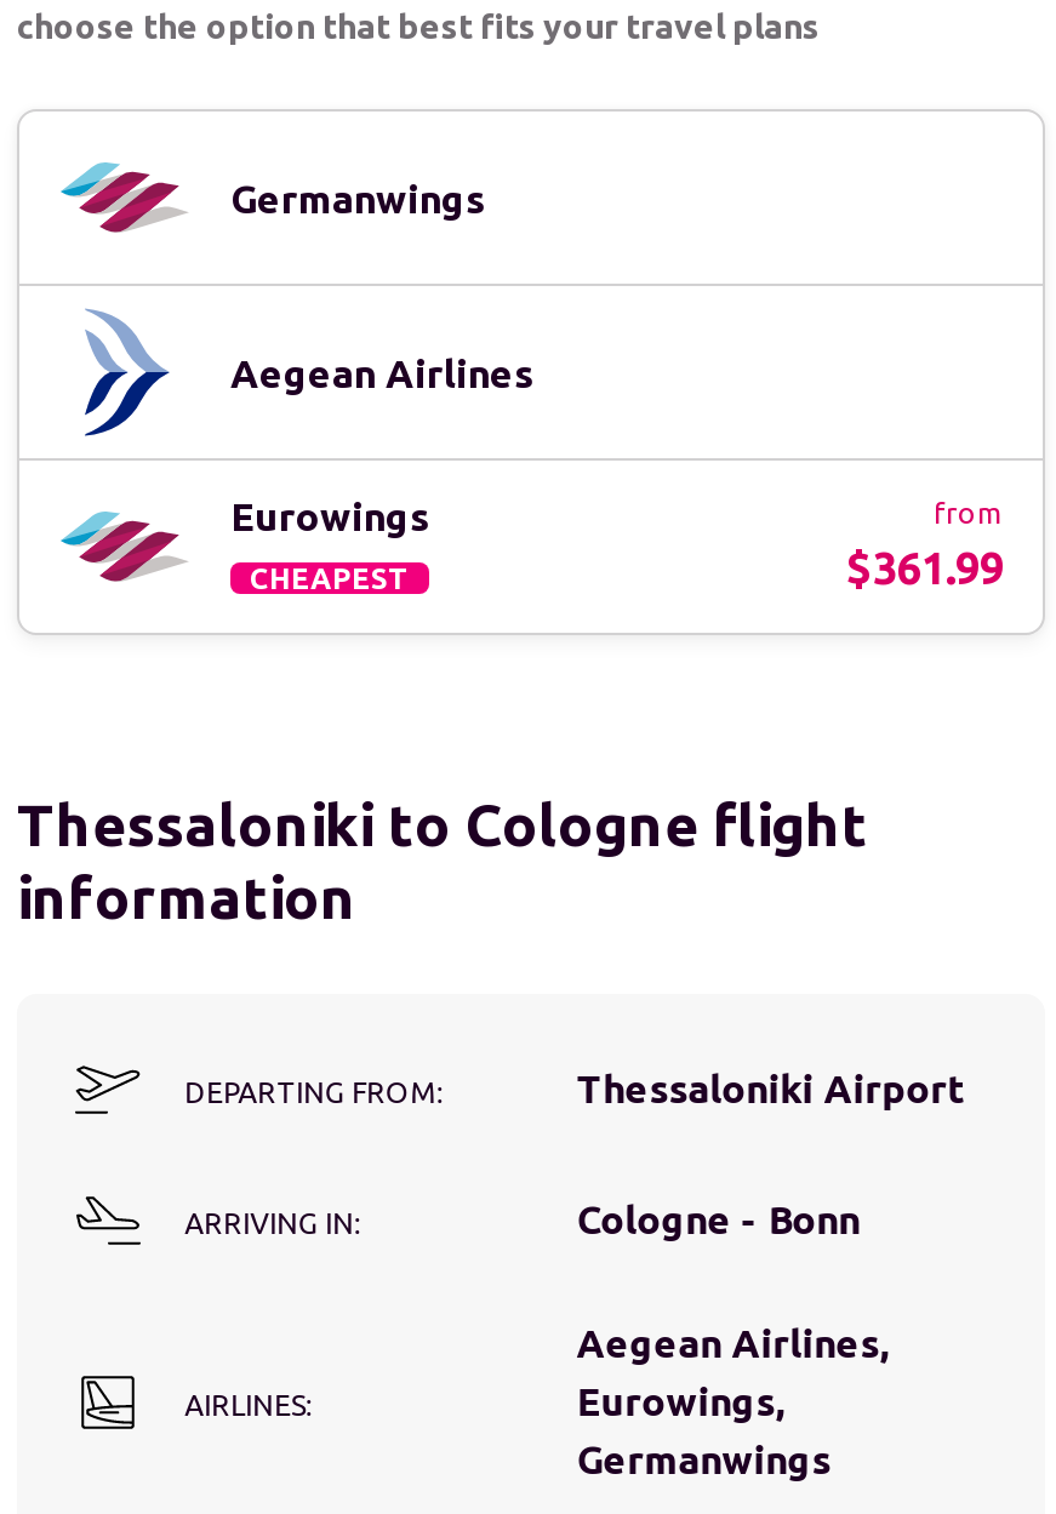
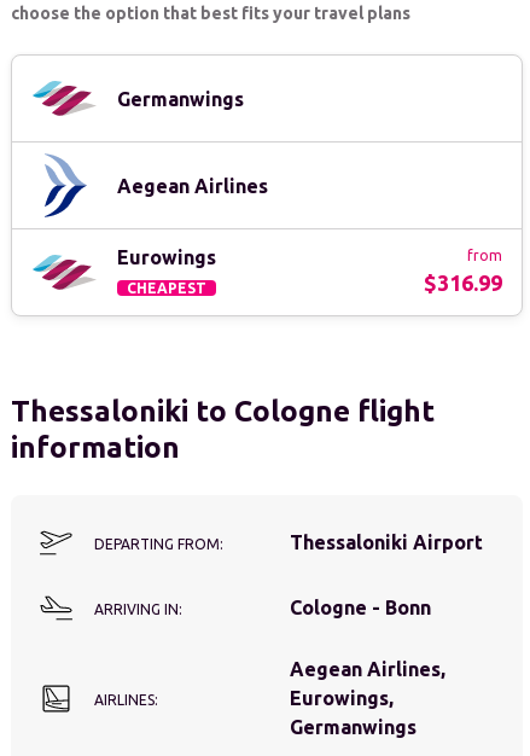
- $361.99
+ $316.99
